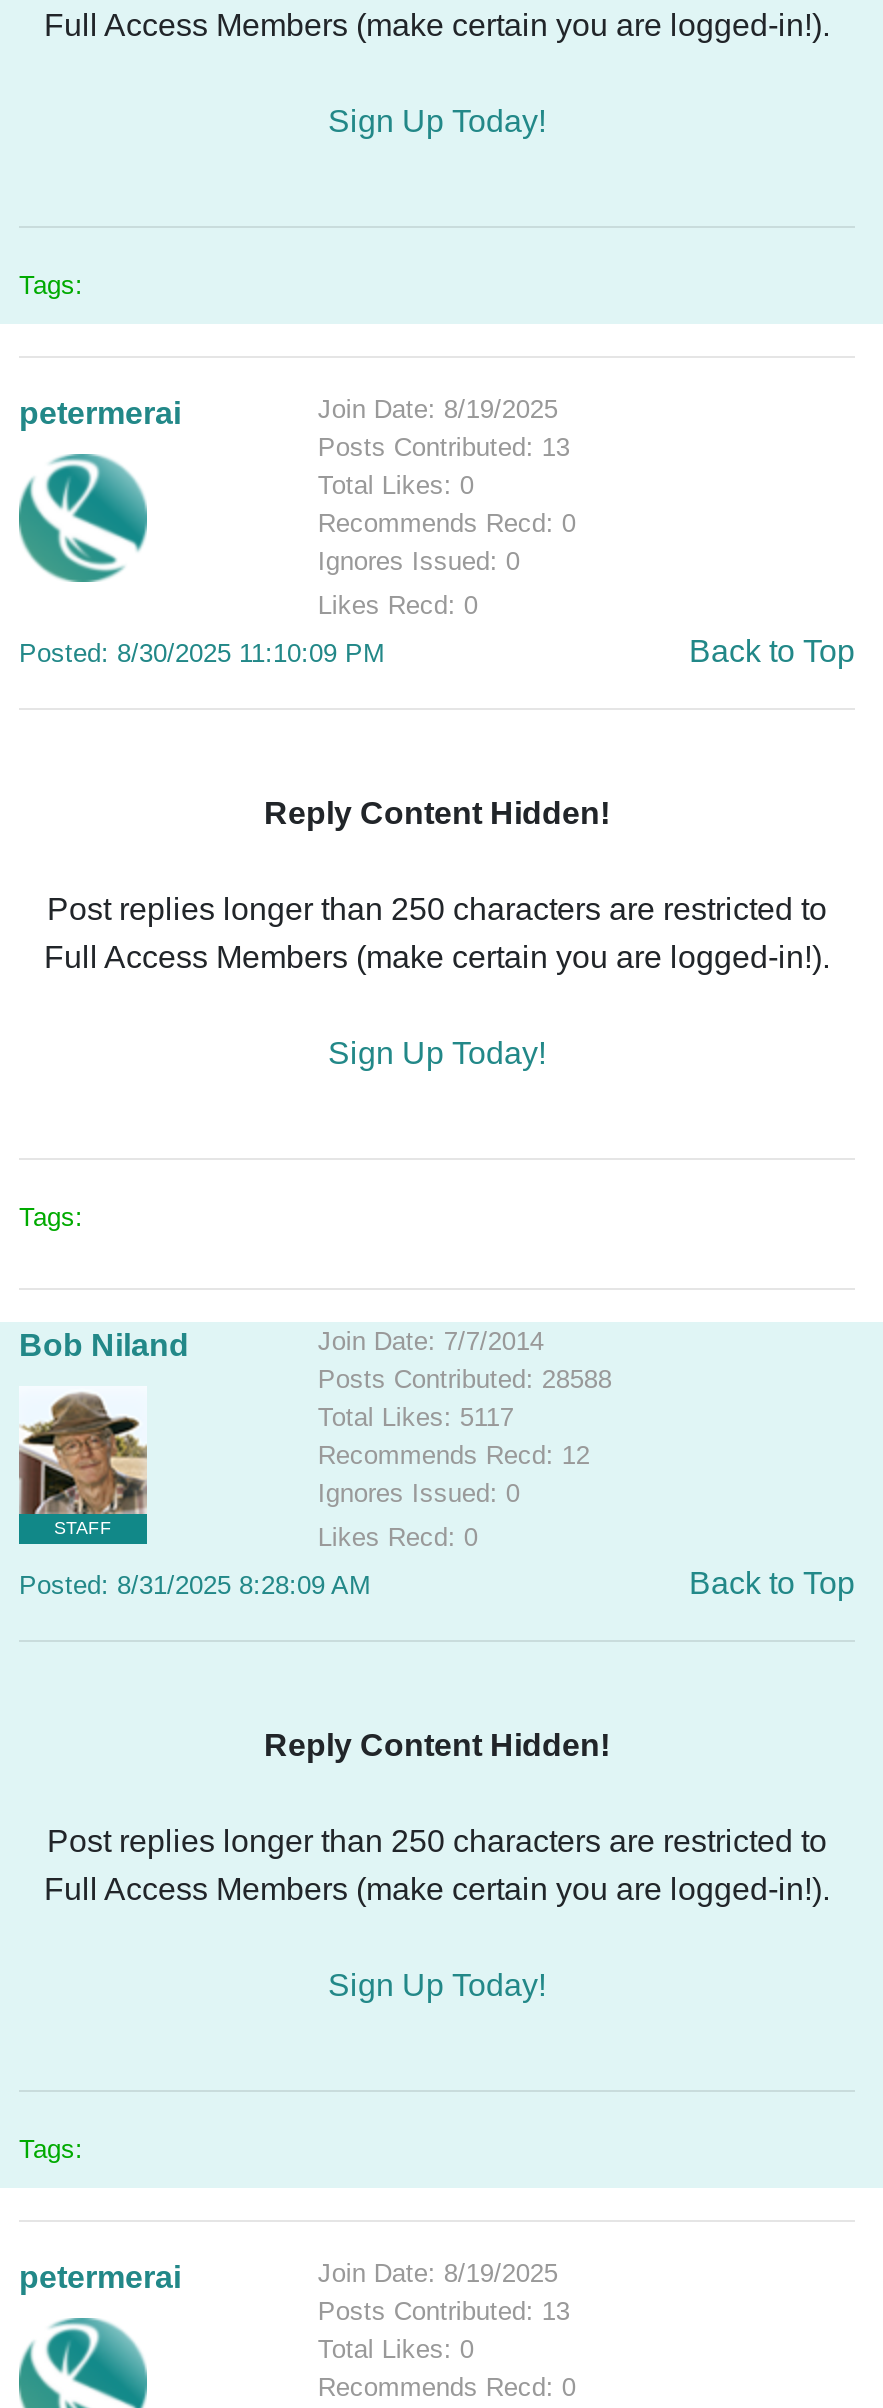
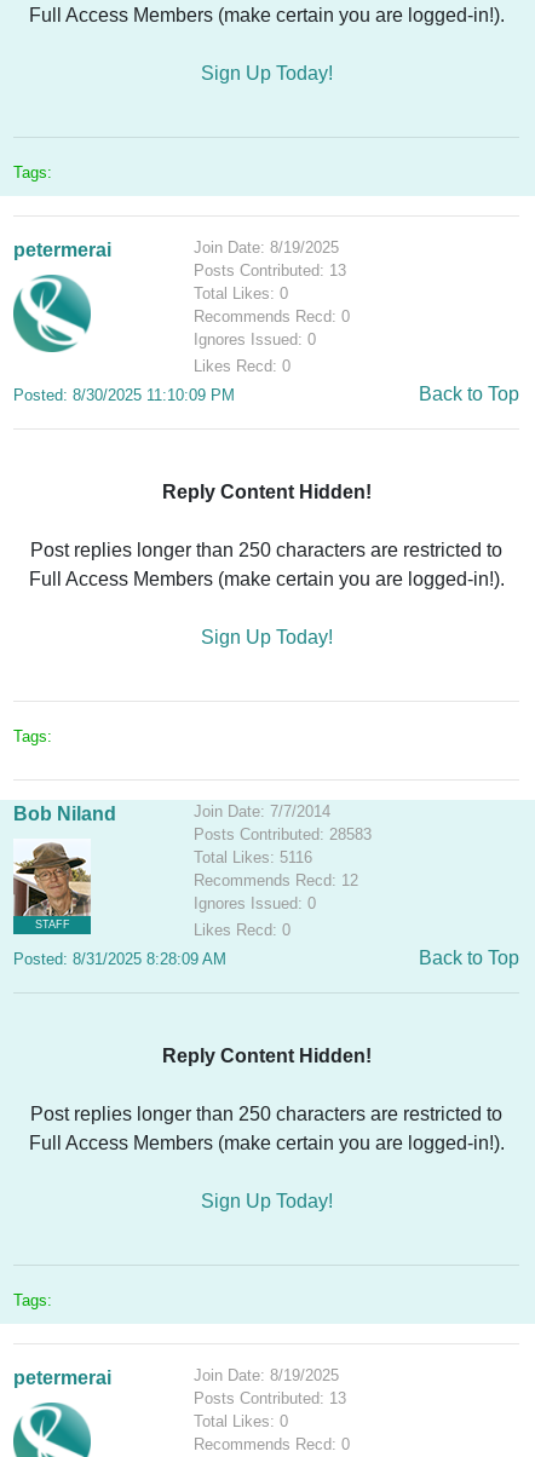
- Posts Contributed: 28588
+ Posts Contributed: 28583

- Total Likes: 5117
+ Total Likes: 5116
